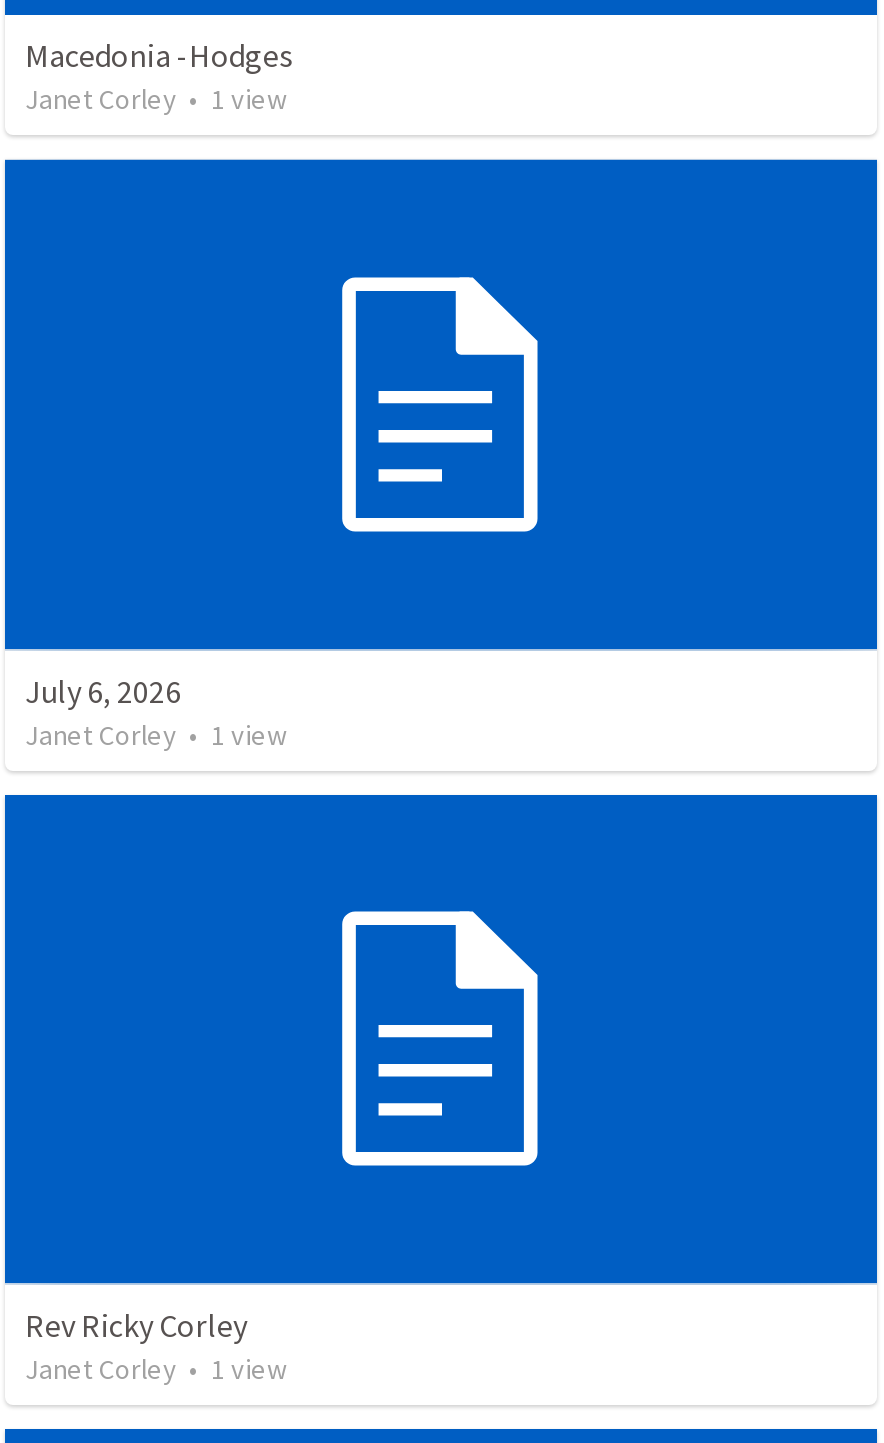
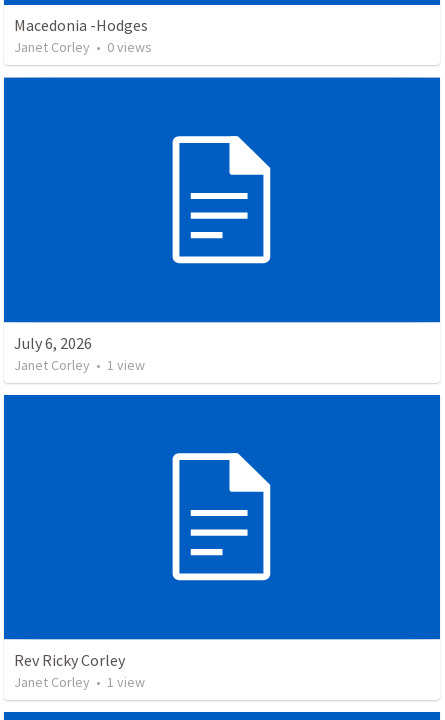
- Janet Corley • 1 view
+ Janet Corley • 0 views
